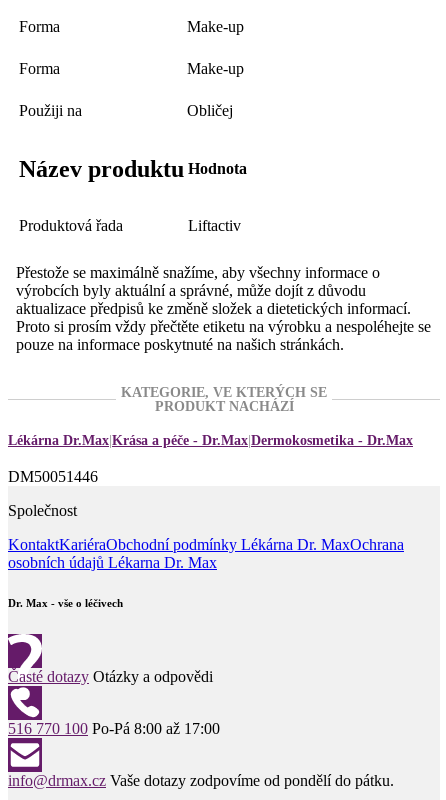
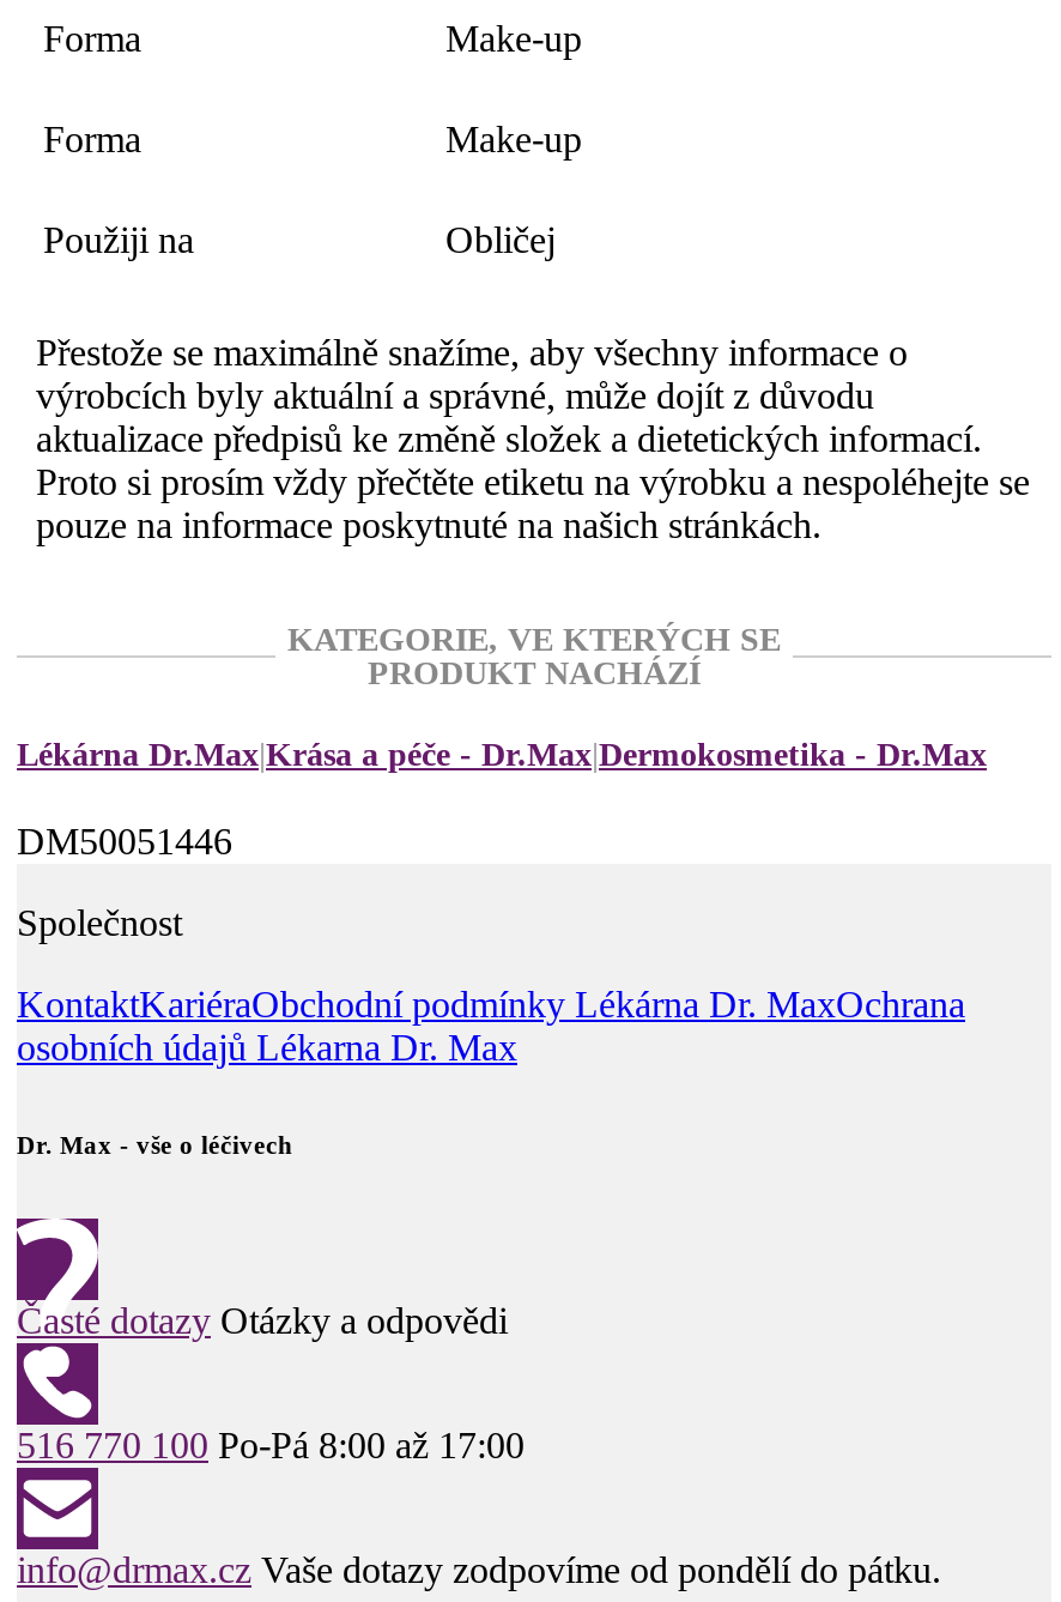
- Název produktu Hodnota
- Produktová řada
- Liftactiv
